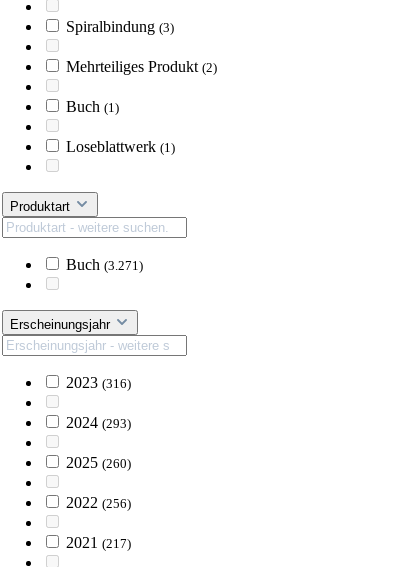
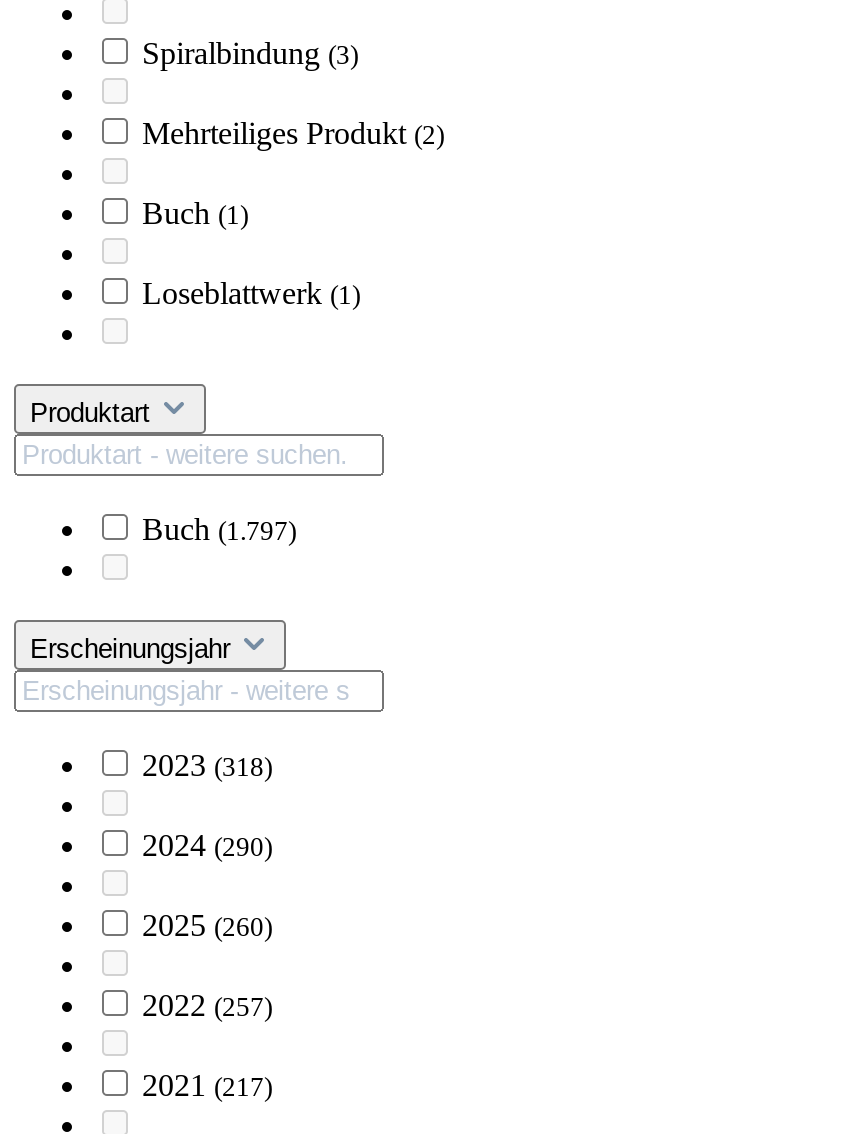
- Buch (3.271)
+ Buch (1.797)

- 2023 (316)
+ 2023 (318)

- 2024 (293)
+ 2024 (290)

- 2022 (256)
+ 2022 (257)
